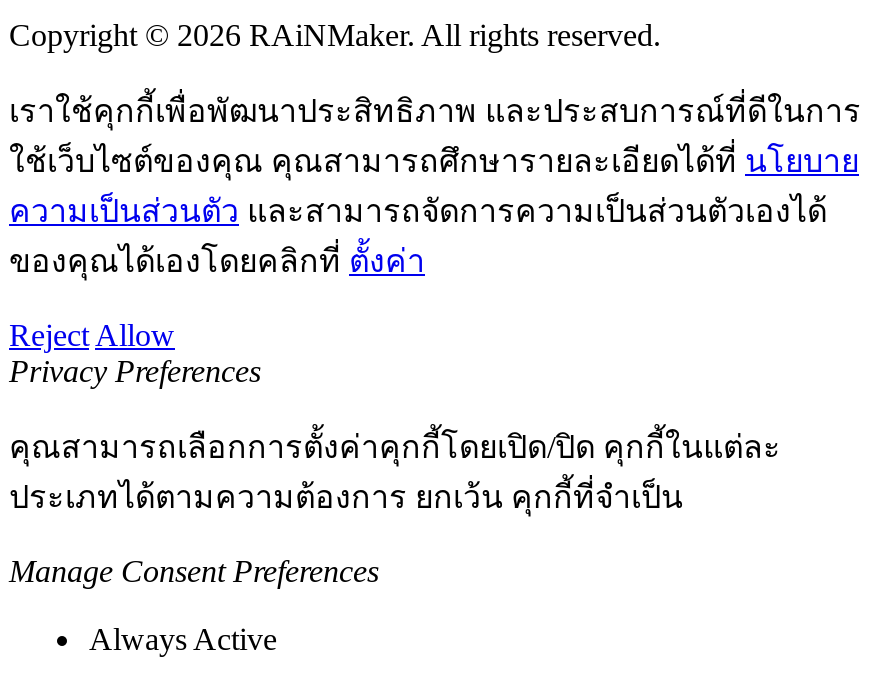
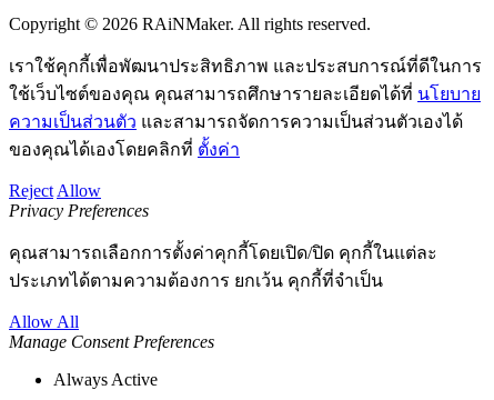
+ Allow All
